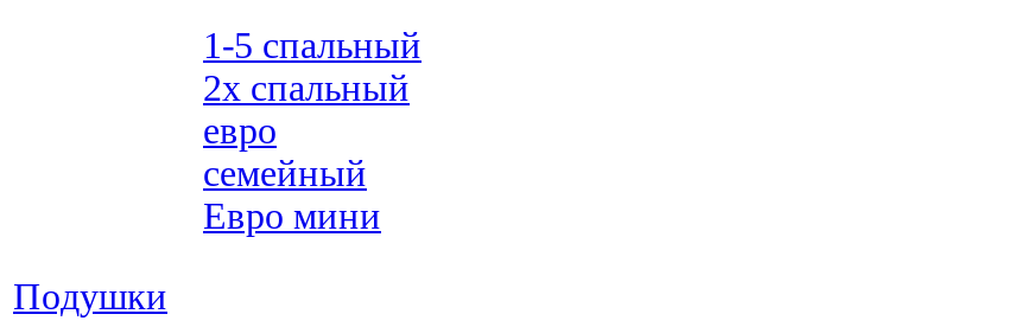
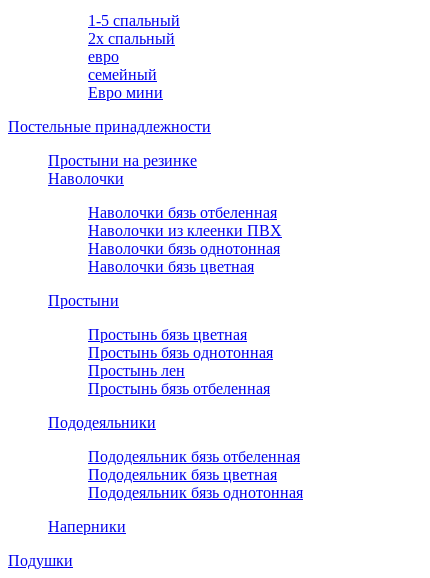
+ Постельные принадлежности
+ Простыни на резинке
+ Наволочки
+ Наволочки бязь отбеленная
+ Наволочки из клеенки ПВХ
+ Наволочки бязь однотонная
+ Наволочки бязь цветная
+ Простыни
+ Простынь бязь цветная
+ Простынь бязь однотонная
+ Простынь лен
+ Простынь бязь отбеленная
+ Пододеяльники
+ Пододеяльник бязь отбеленная
+ Пододеяльник бязь цветная
+ Пододеяльник бязь однотонная
+ Наперники
